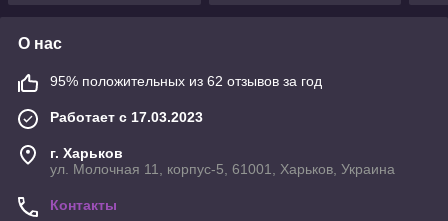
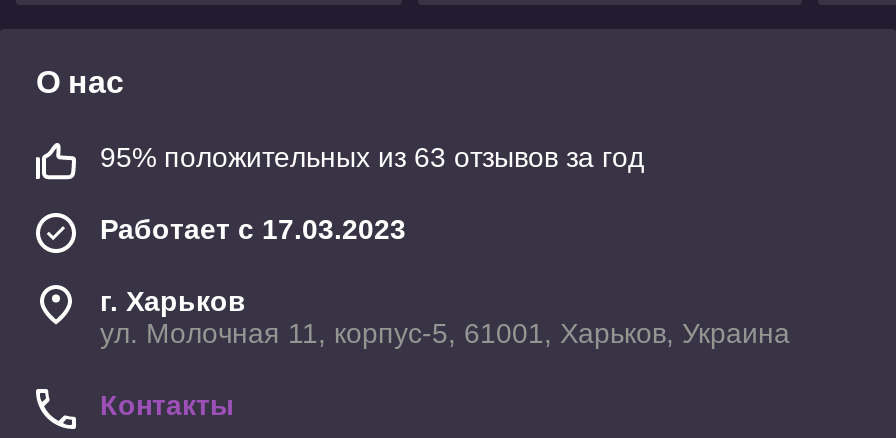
- 95% положительных из 62 отзывов за год
+ 95% положительных из 63 отзывов за год
